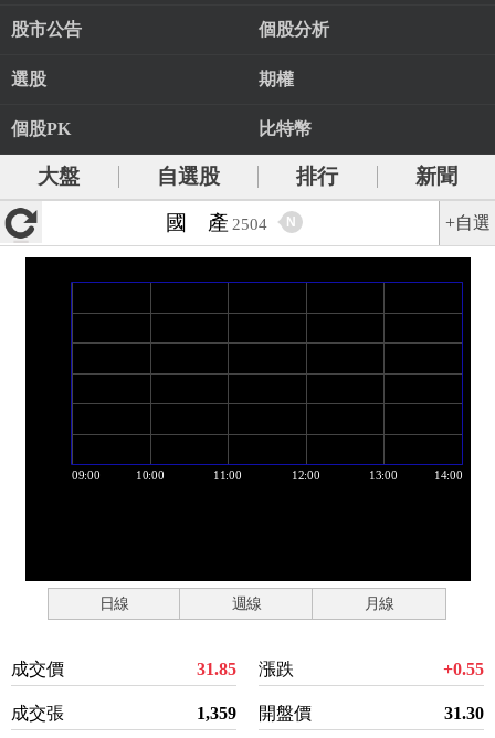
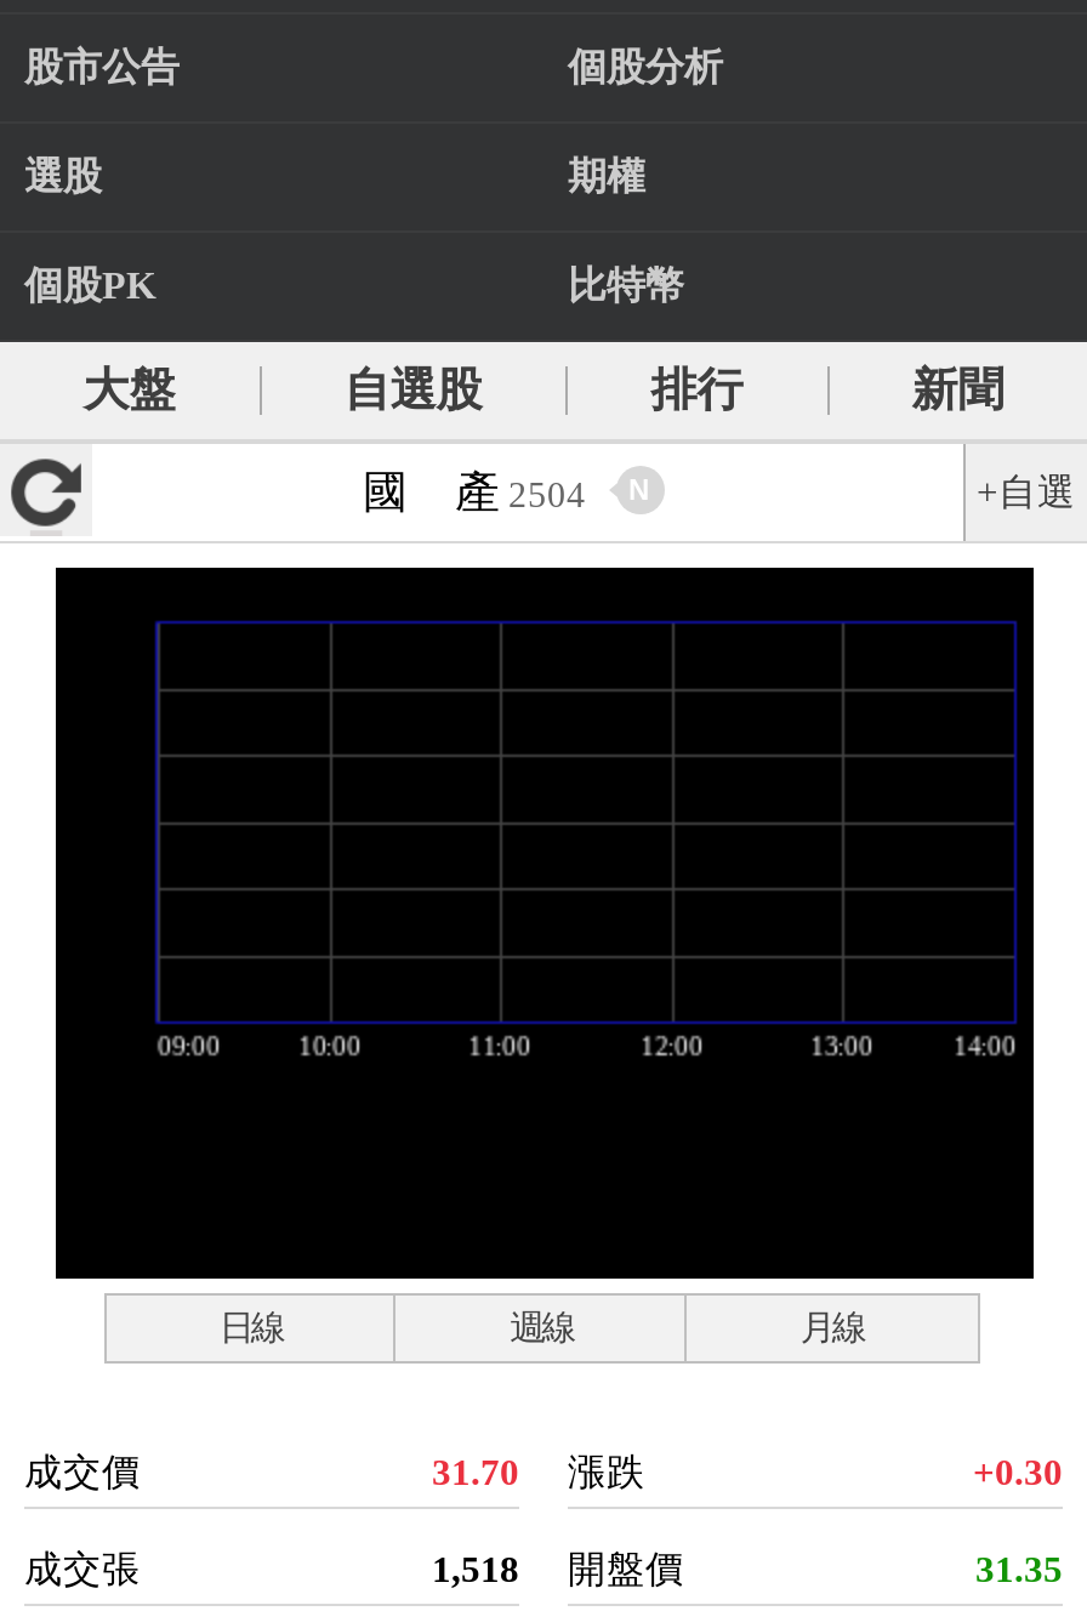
- 31.85 漲跌
+ 31.70 漲跌

- +0.55
+ +0.30

- 1,359 開盤價
+ 1,518 開盤價

- 31.30
+ 31.35
